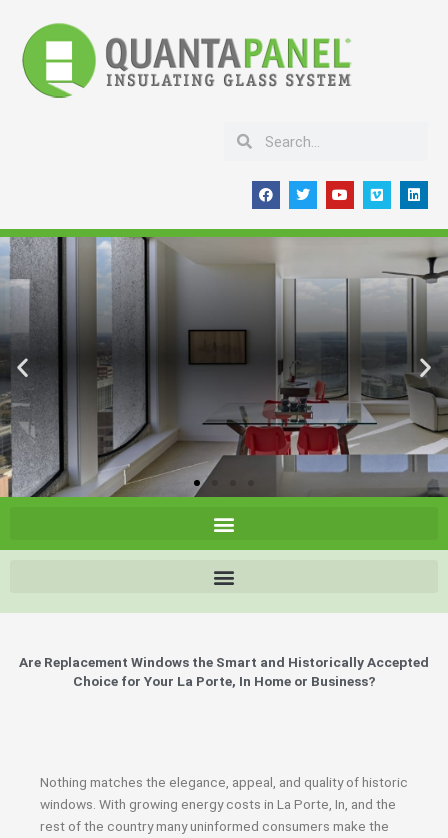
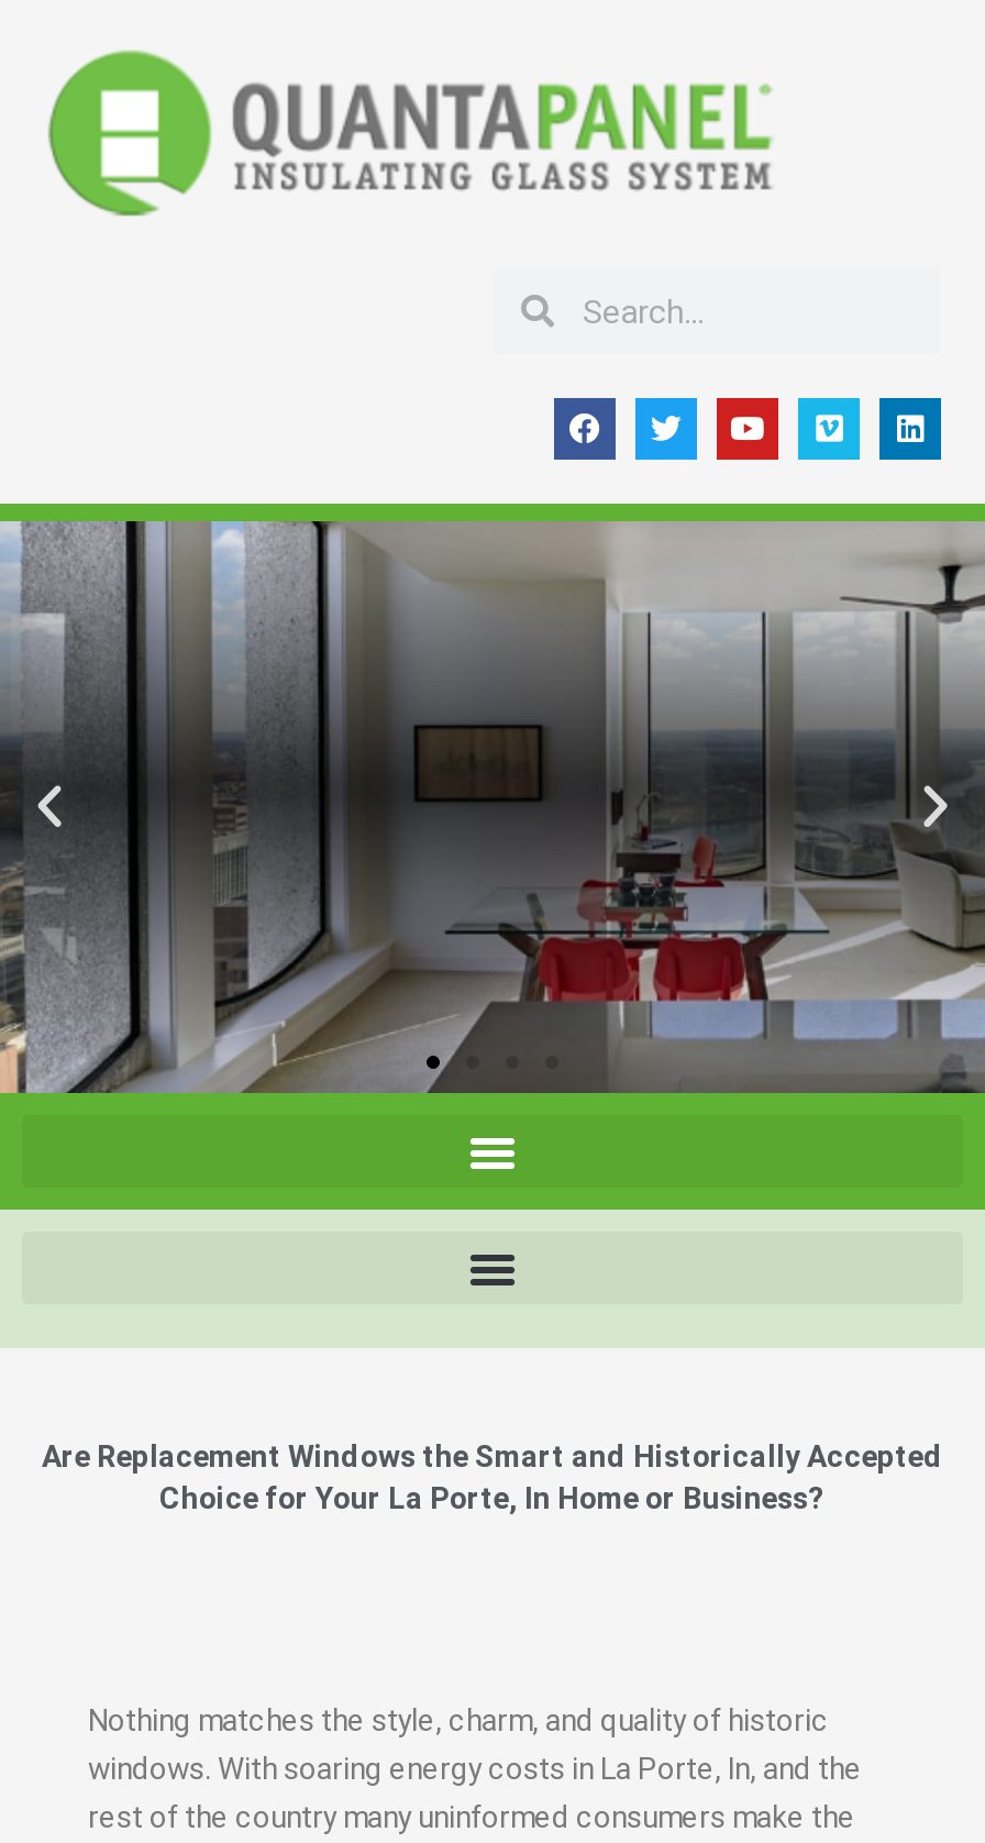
- Nothing matches the elegance, appeal, and quality of historic
+ Nothing matches the style, charm, and quality of historic

- windows. With growing energy costs in La Porte, In, and the
+ windows. With soaring energy costs in La Porte, In, and the
